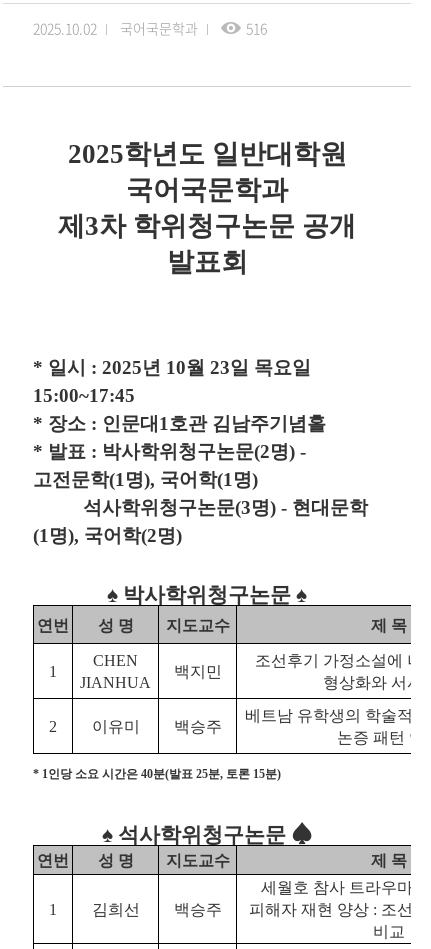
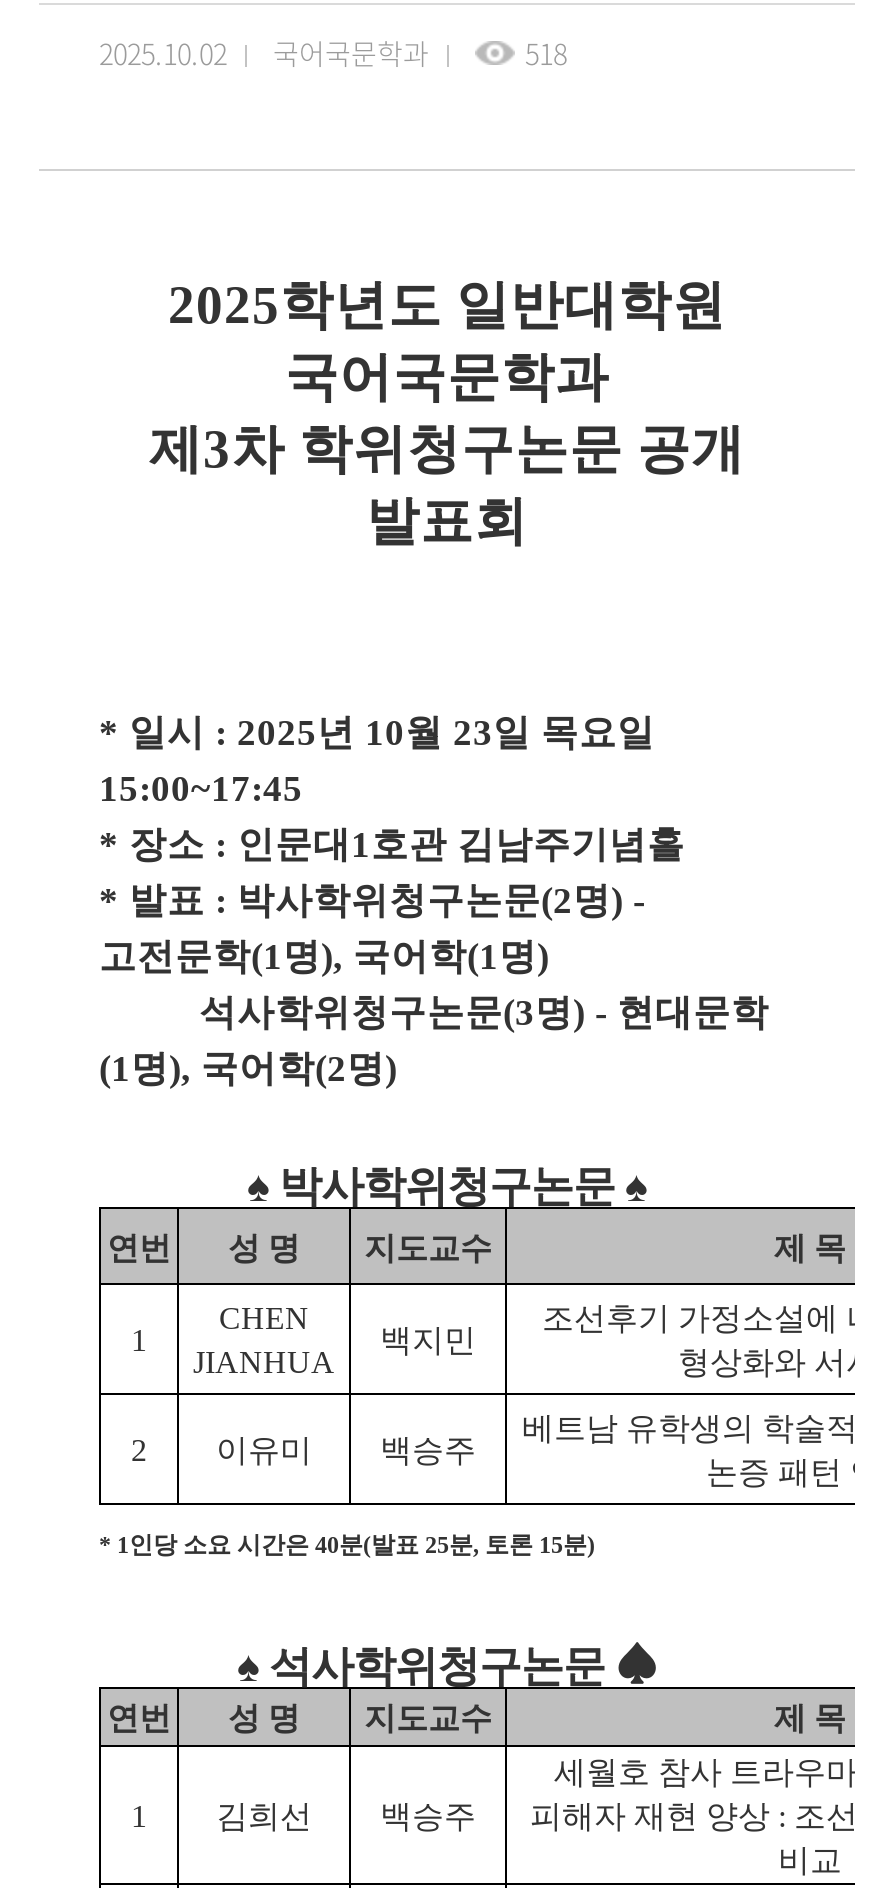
- 516
+ 518
